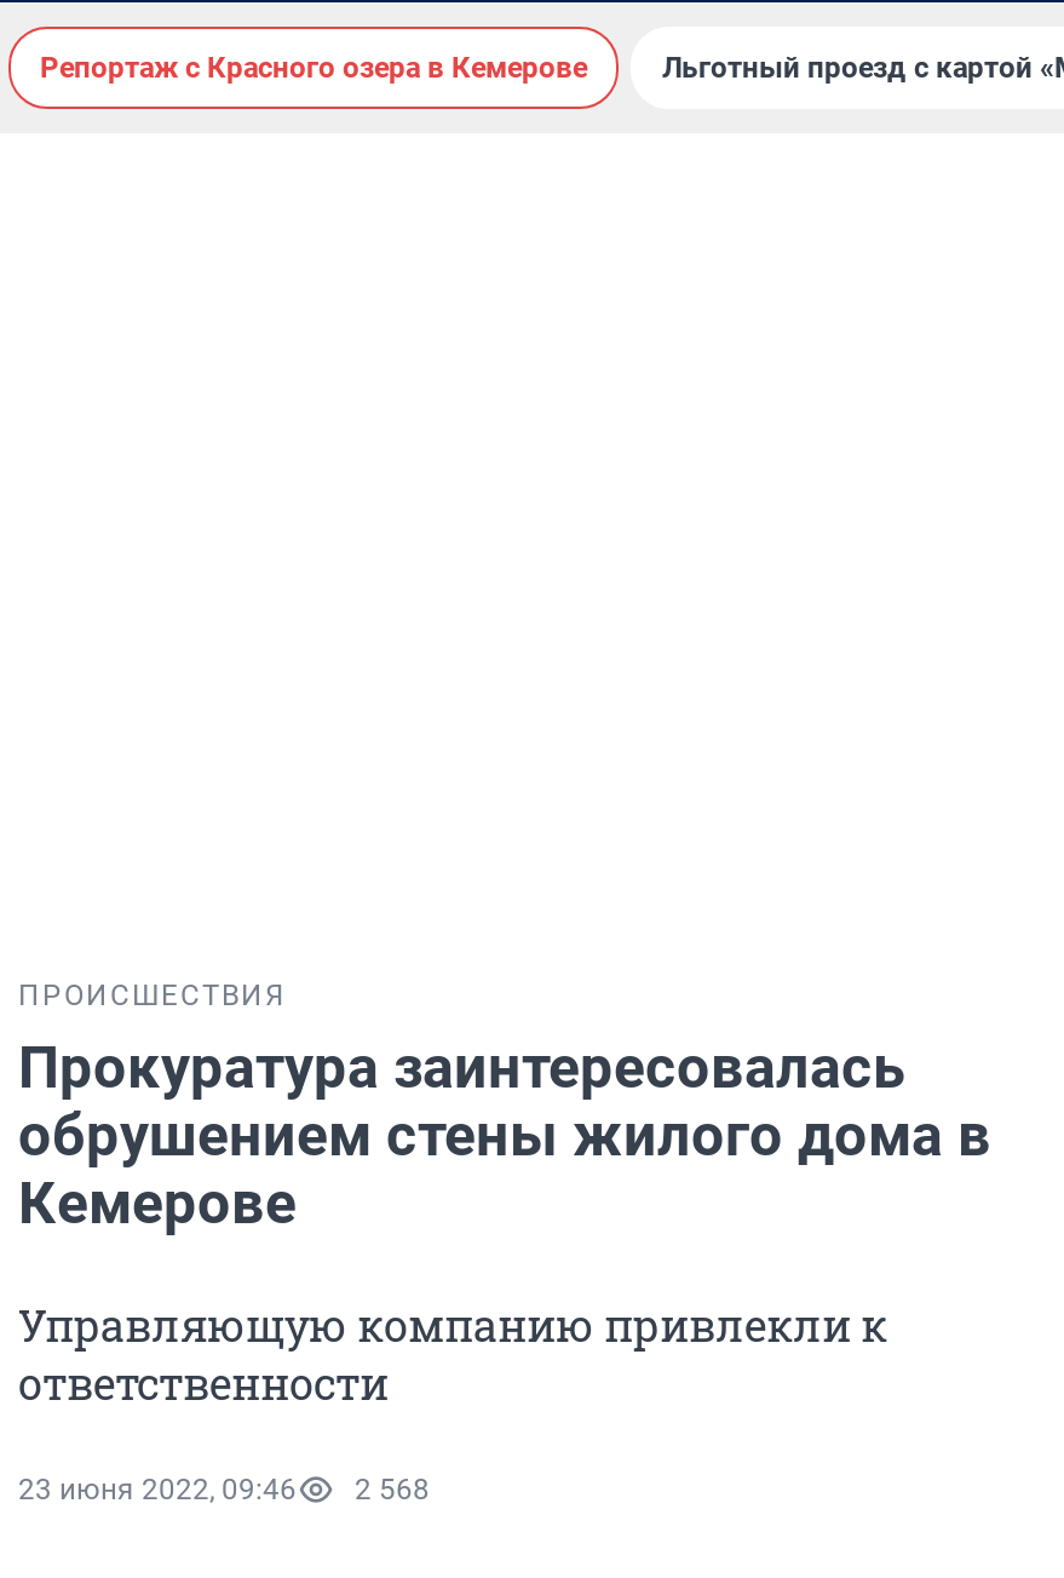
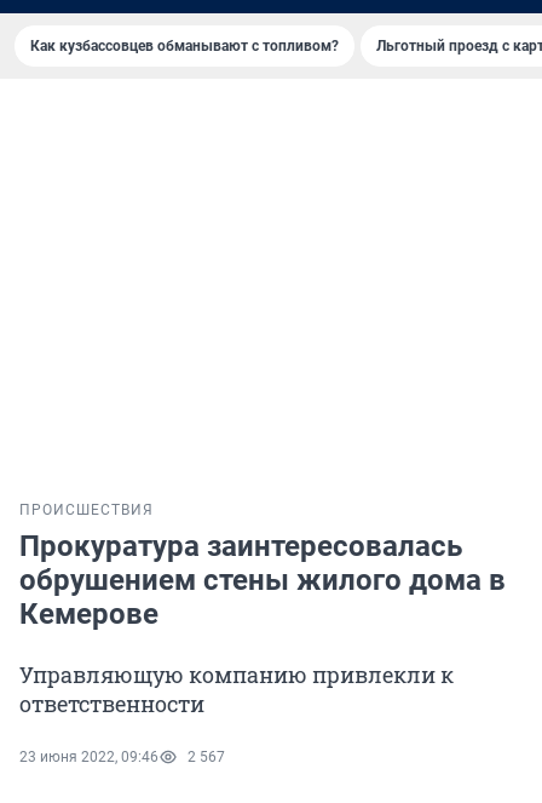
- Репортаж с Красного озера в Кемерове
+ Как кузбассовцев обманывают с топливом?

- 23 июня 2022, 09:46 2 568
+ 23 июня 2022, 09:46 2 567
